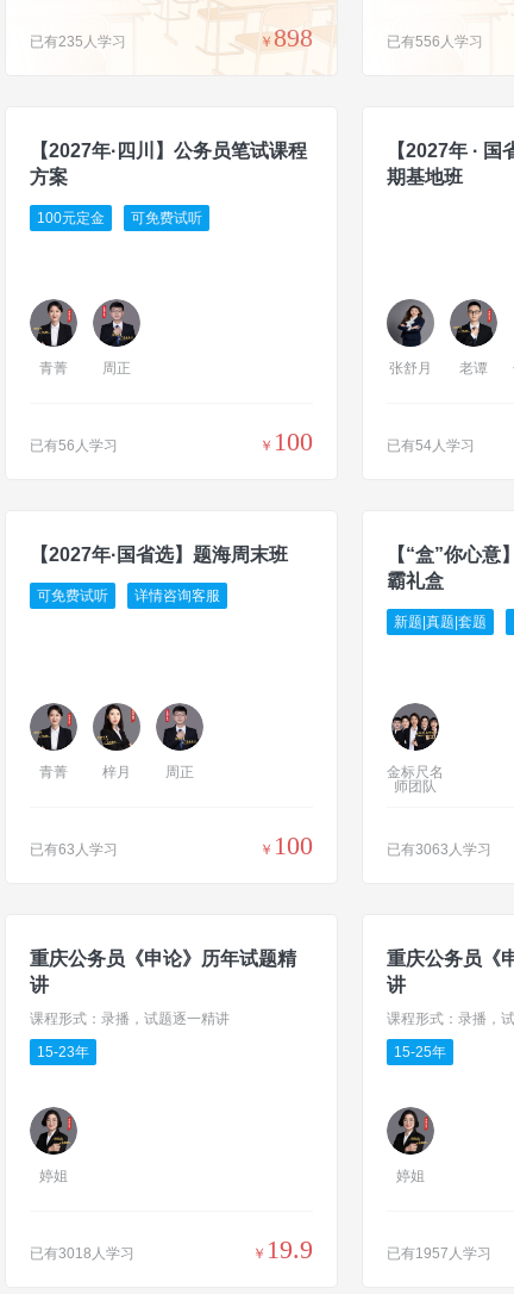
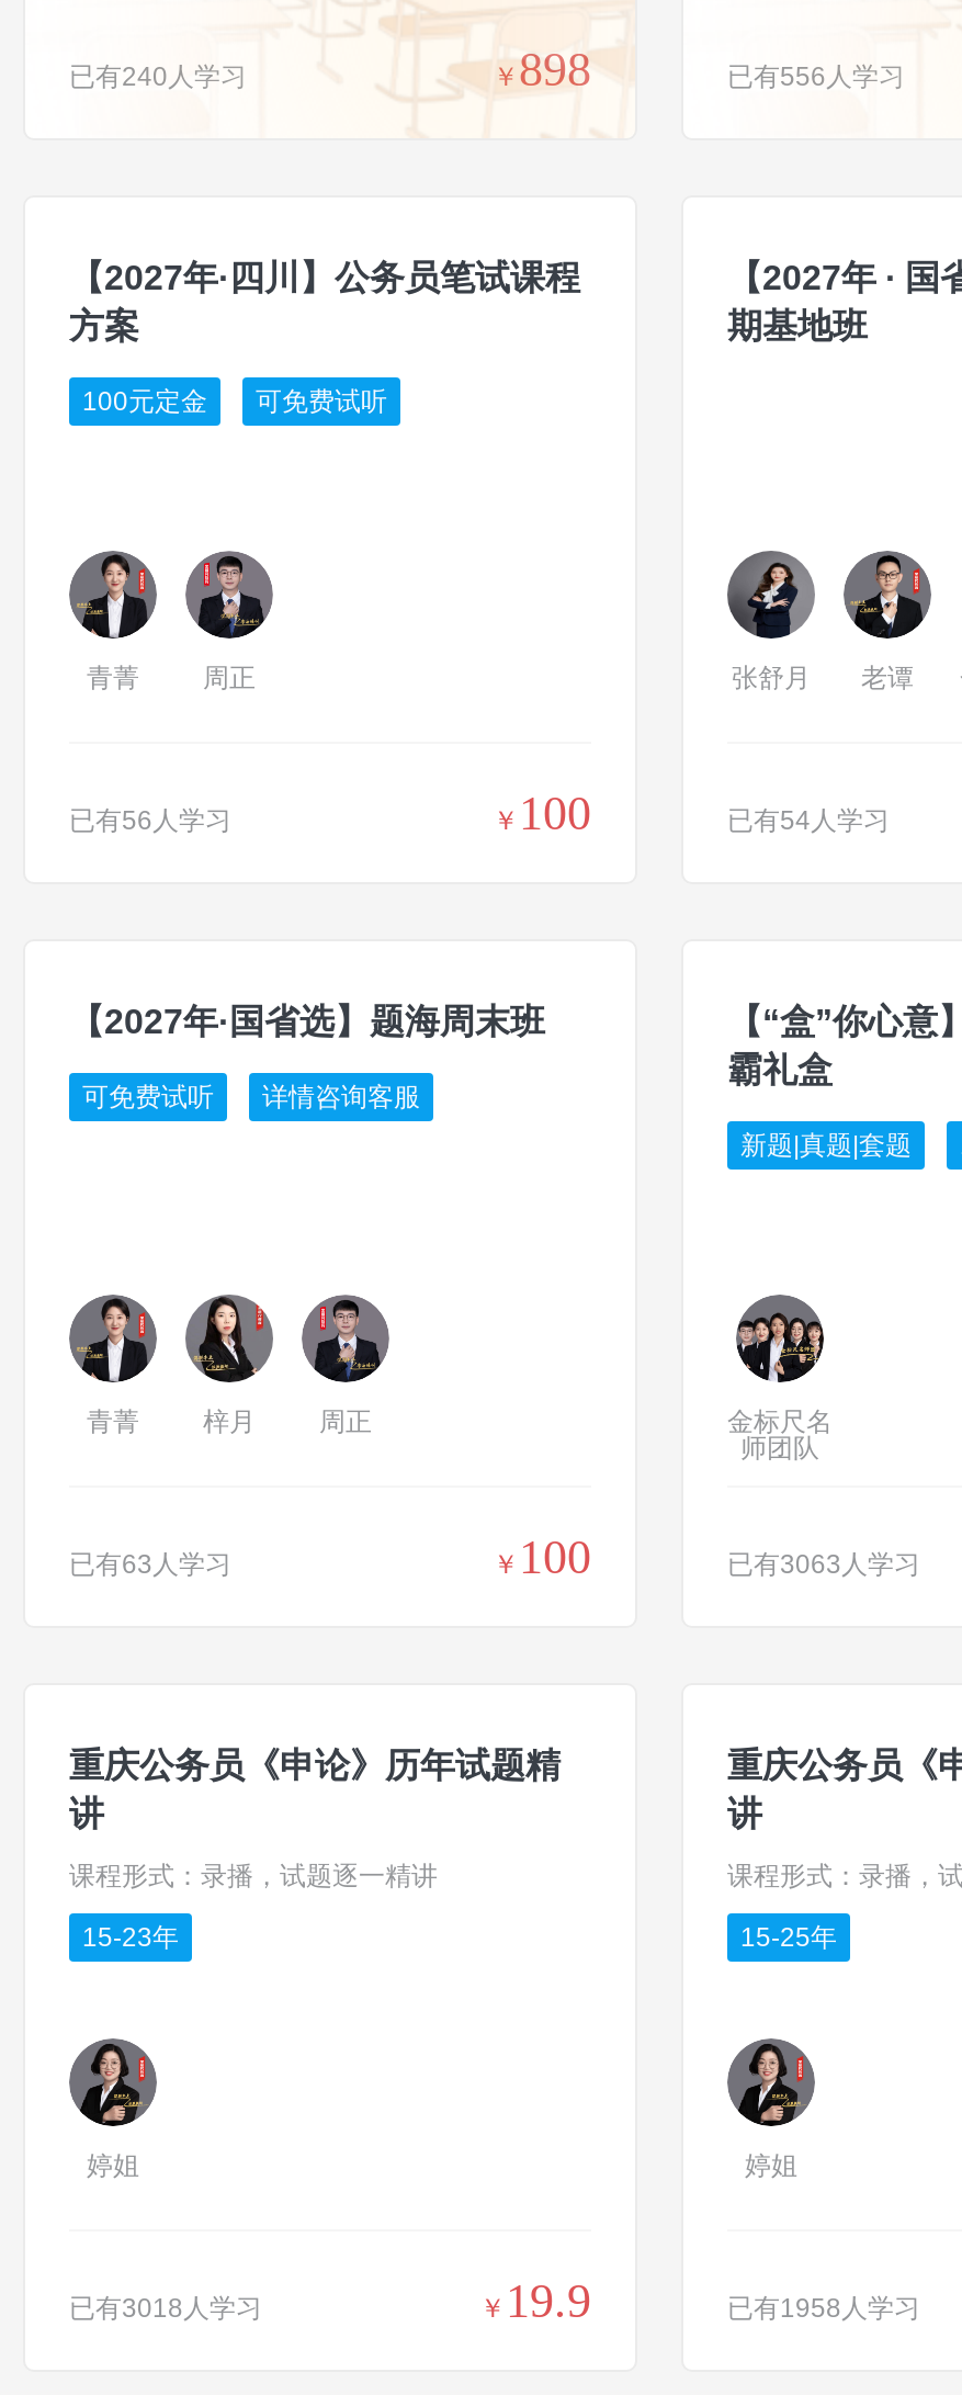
- 已有235人学习
+ 已有240人学习

- 已有1957人学习
+ 已有1958人学习
